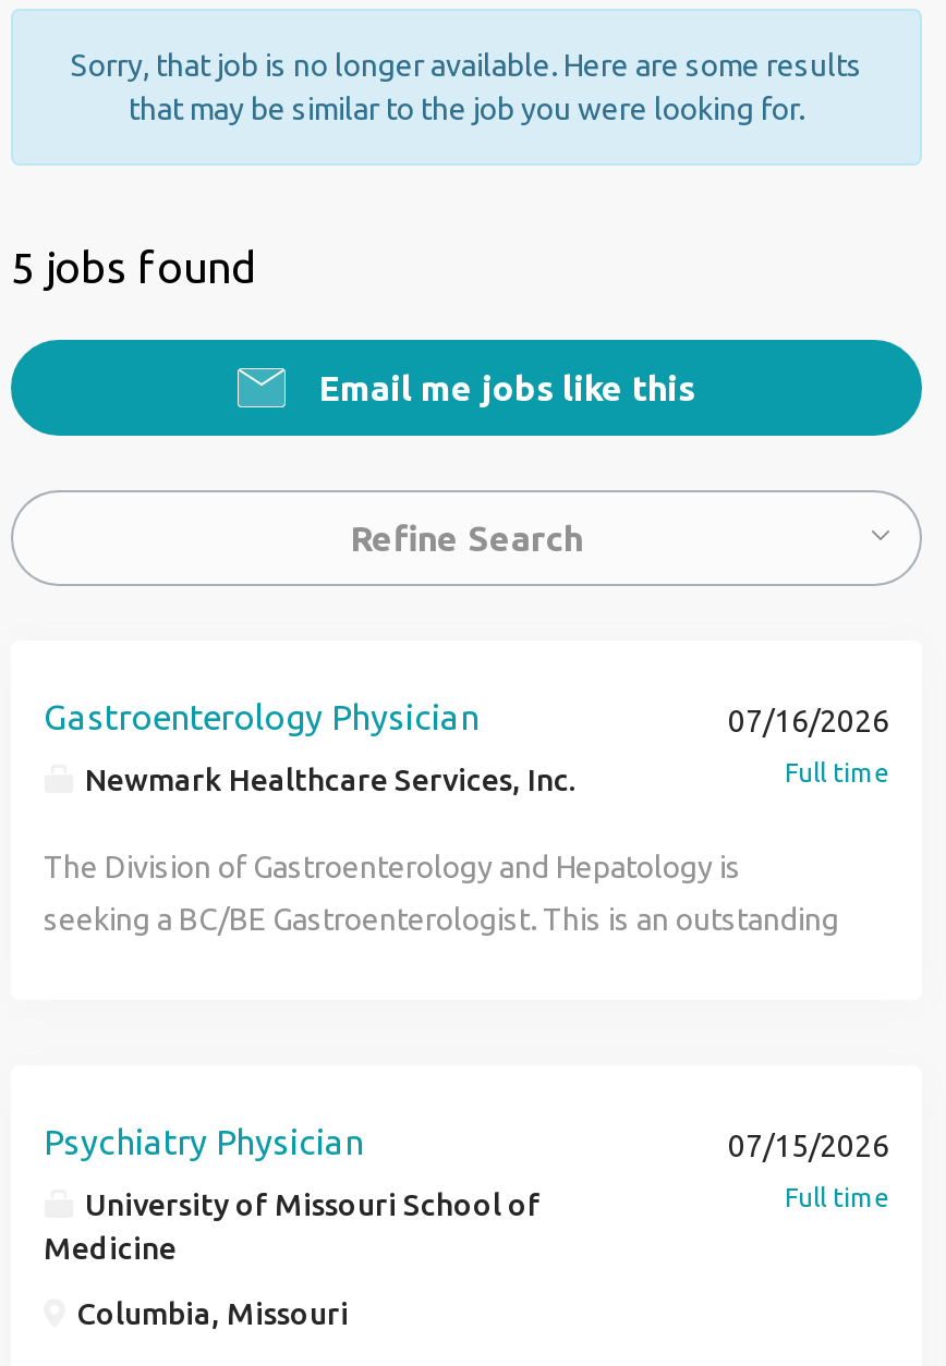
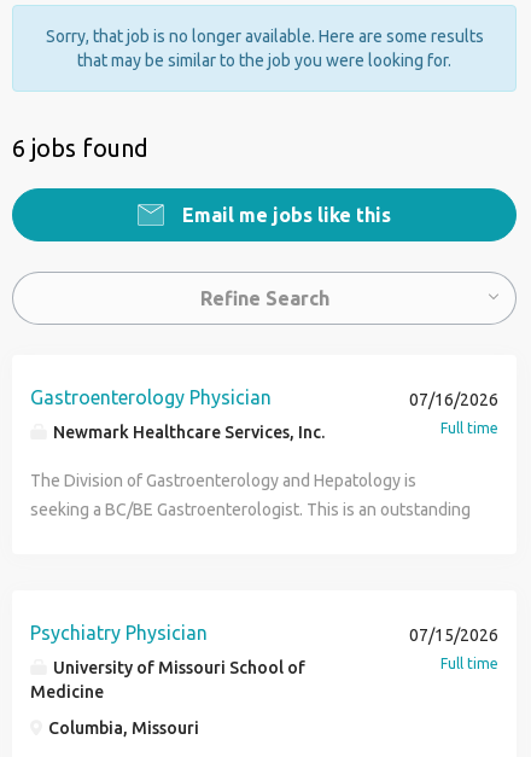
- 5 jobs found
+ 6 jobs found
